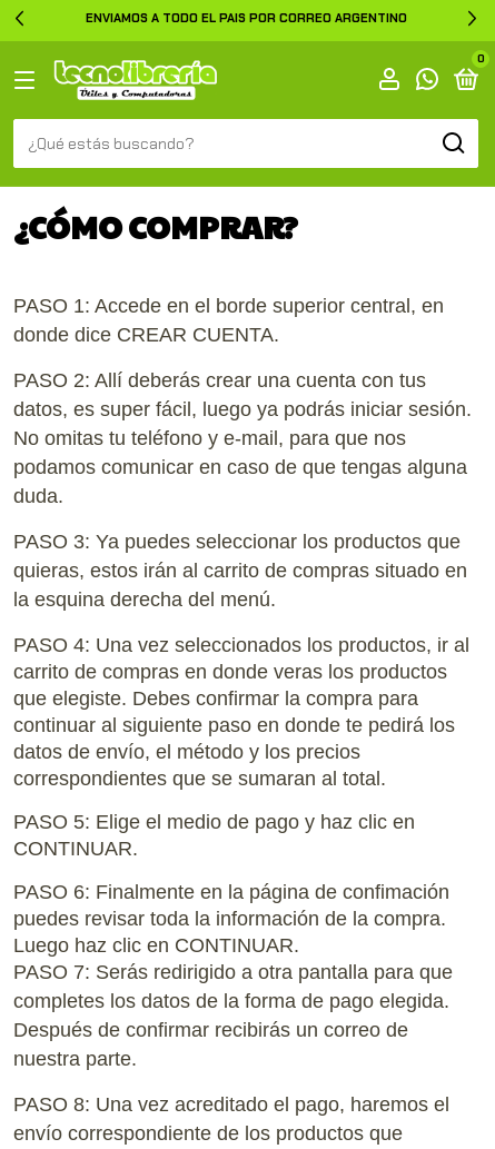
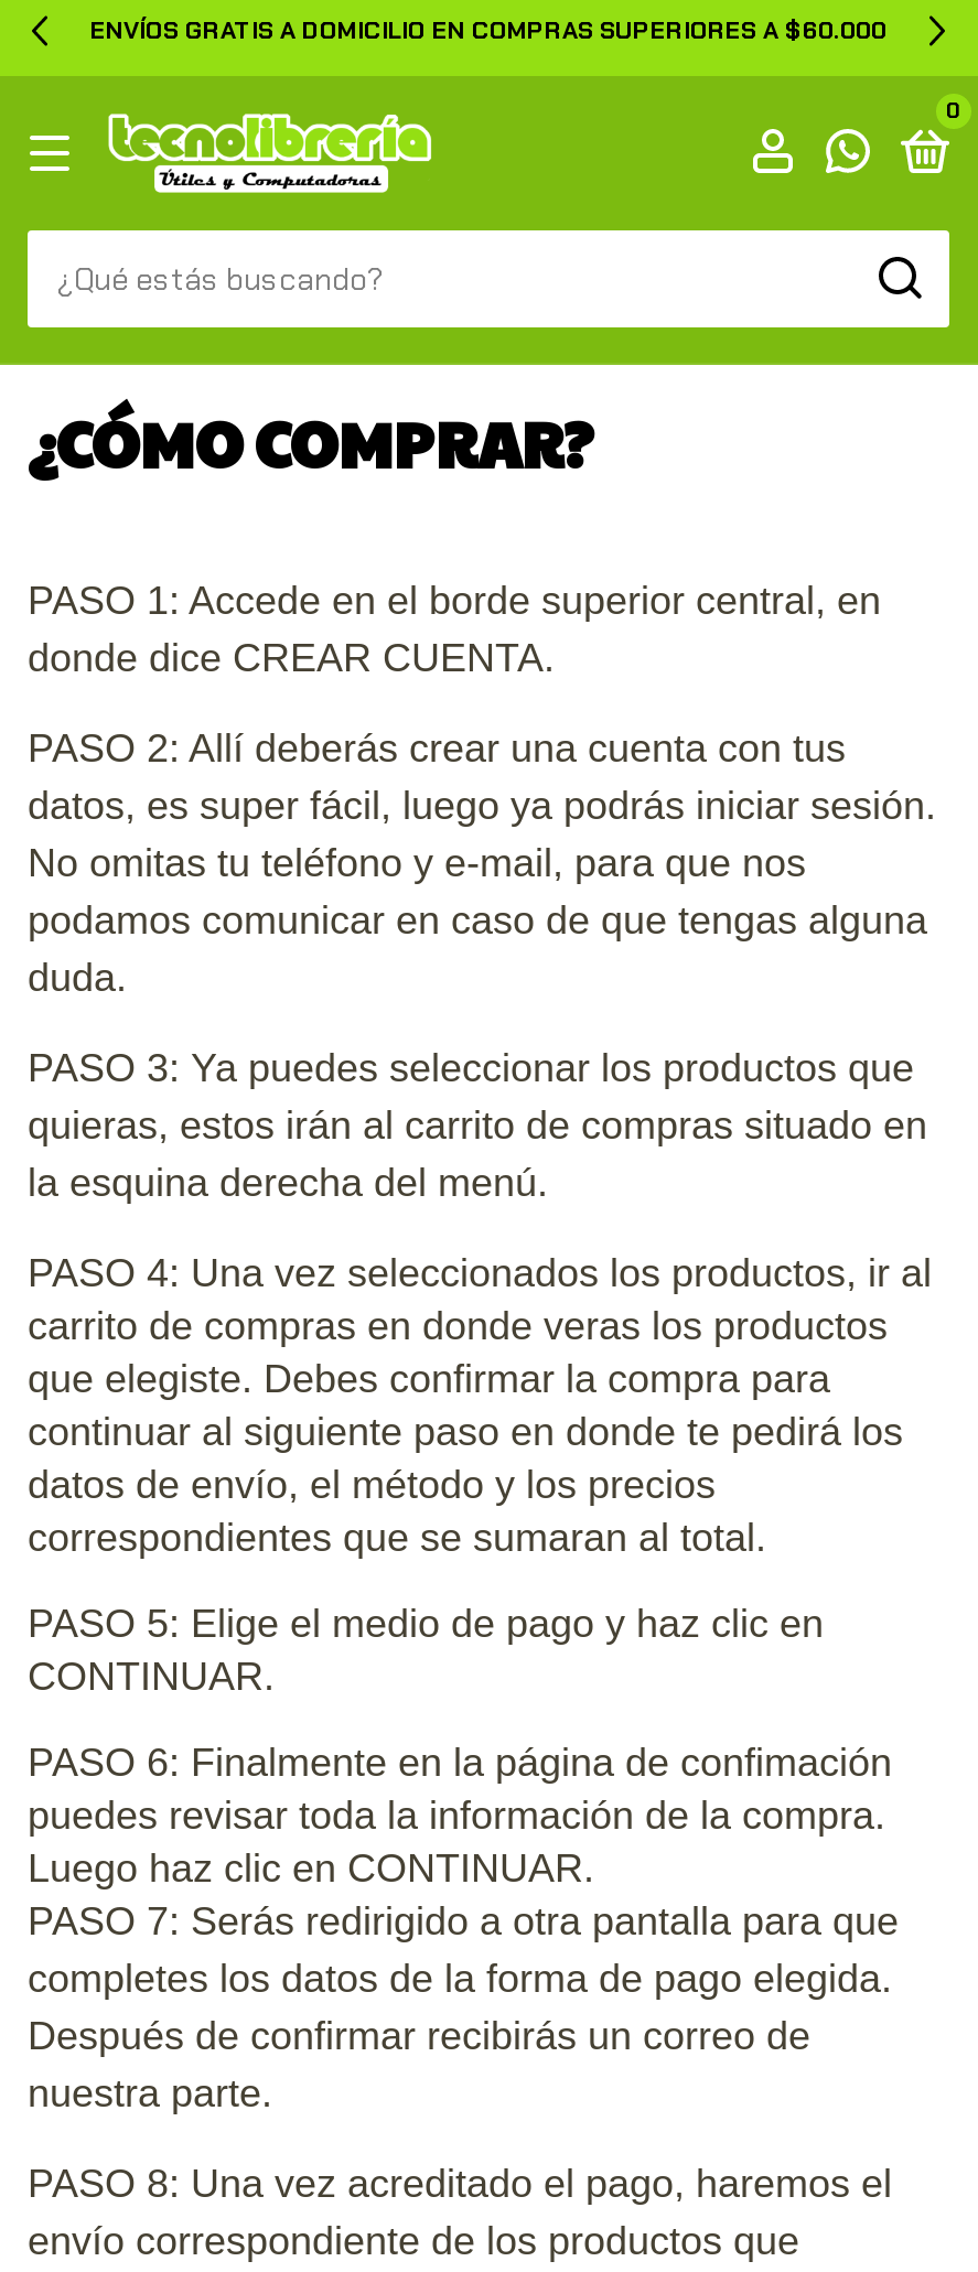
- ENVIAMOS A TODO EL PAIS POR CORREO ARGENTINO
+ ENVÍOS GRATIS A DOMICILIO EN COMPRAS SUPERIORES A $60.000
